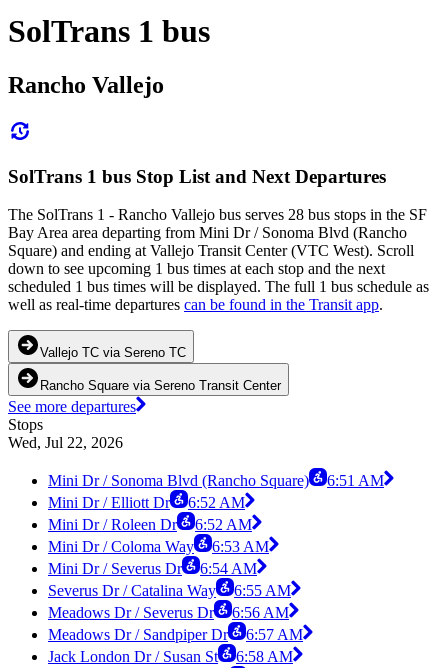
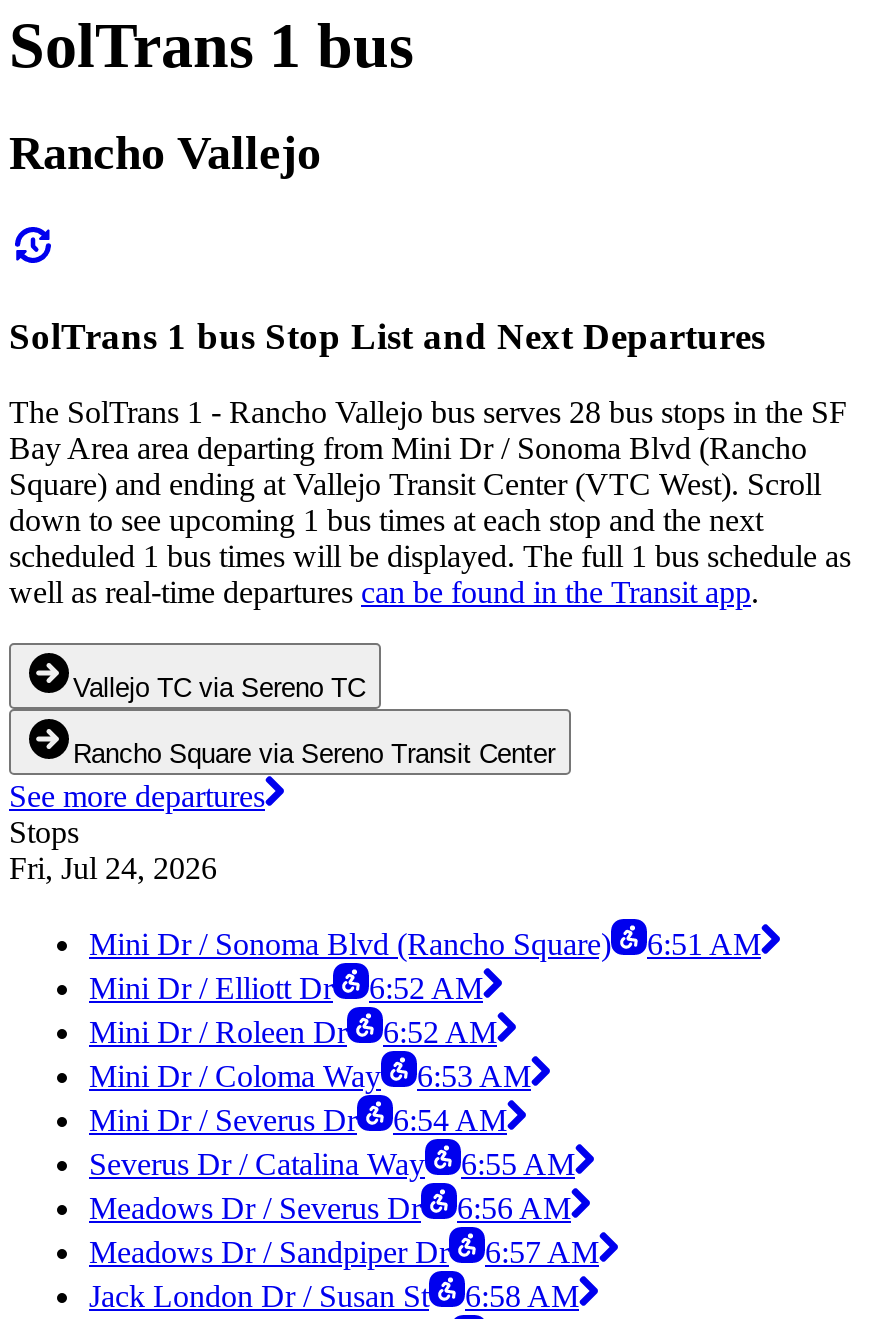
- Wed, Jul 22, 2026
+ Fri, Jul 24, 2026
